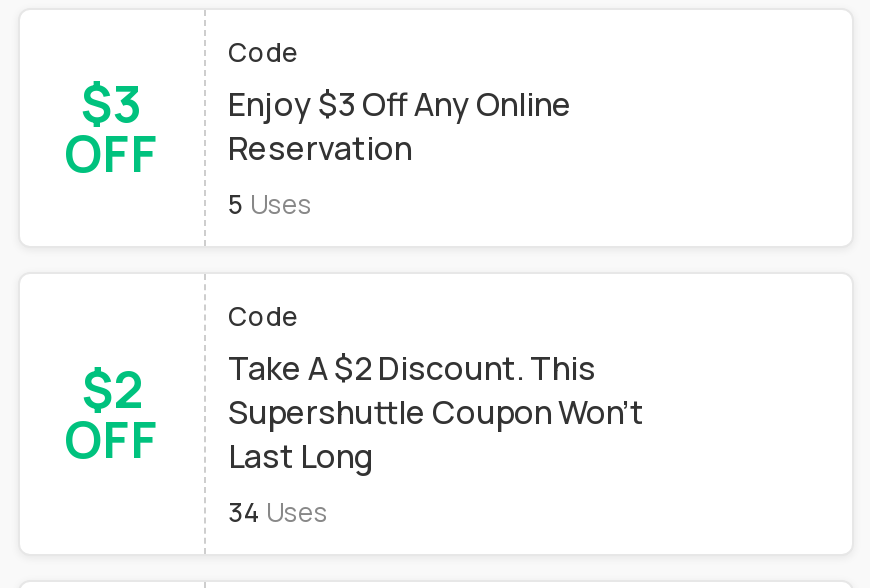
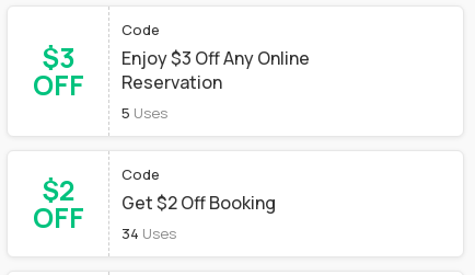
- Take A $2 Discount. This
- Supershuttle Coupon Won't
- Last Long
+ Get $2 Off Booking
